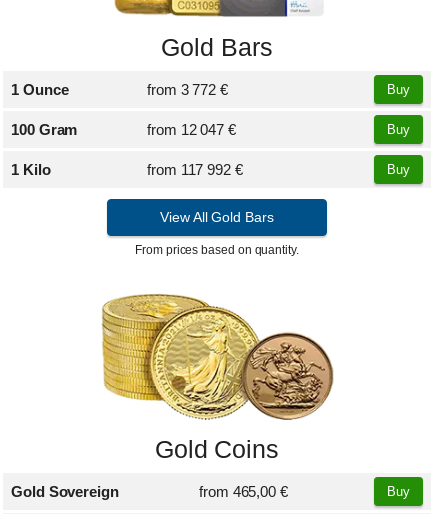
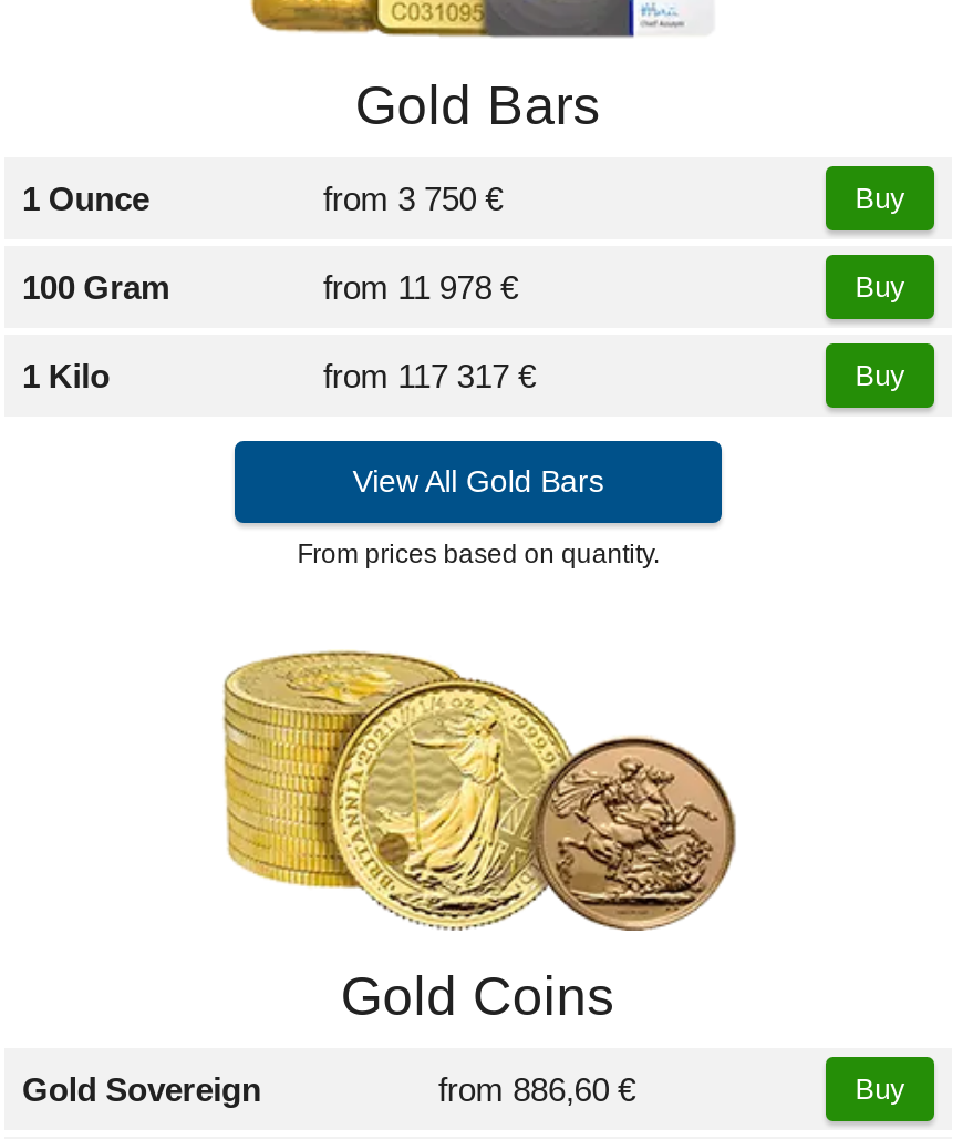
- from 3 772 €
+ from 3 750 €

- from 12 047 €
+ from 11 978 €

- from 117 992 €
+ from 117 317 €

- from 465,00 €
+ from 886,60 €
